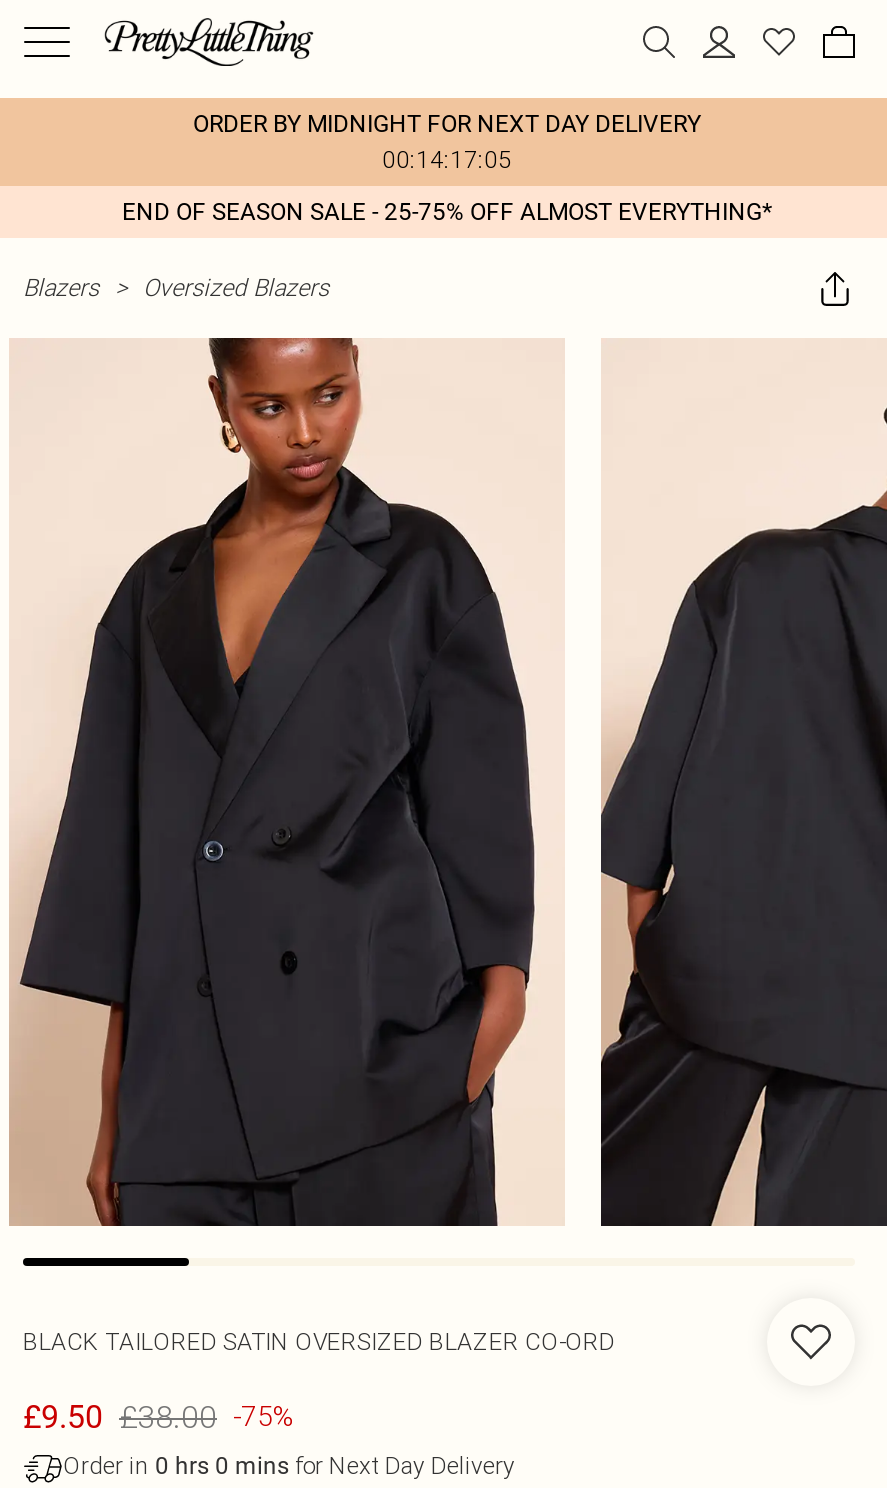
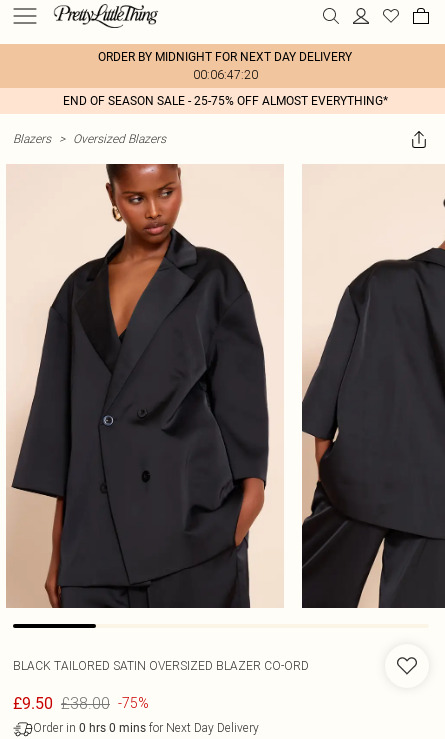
- 00:14:17:05
+ 00:06:47:20
